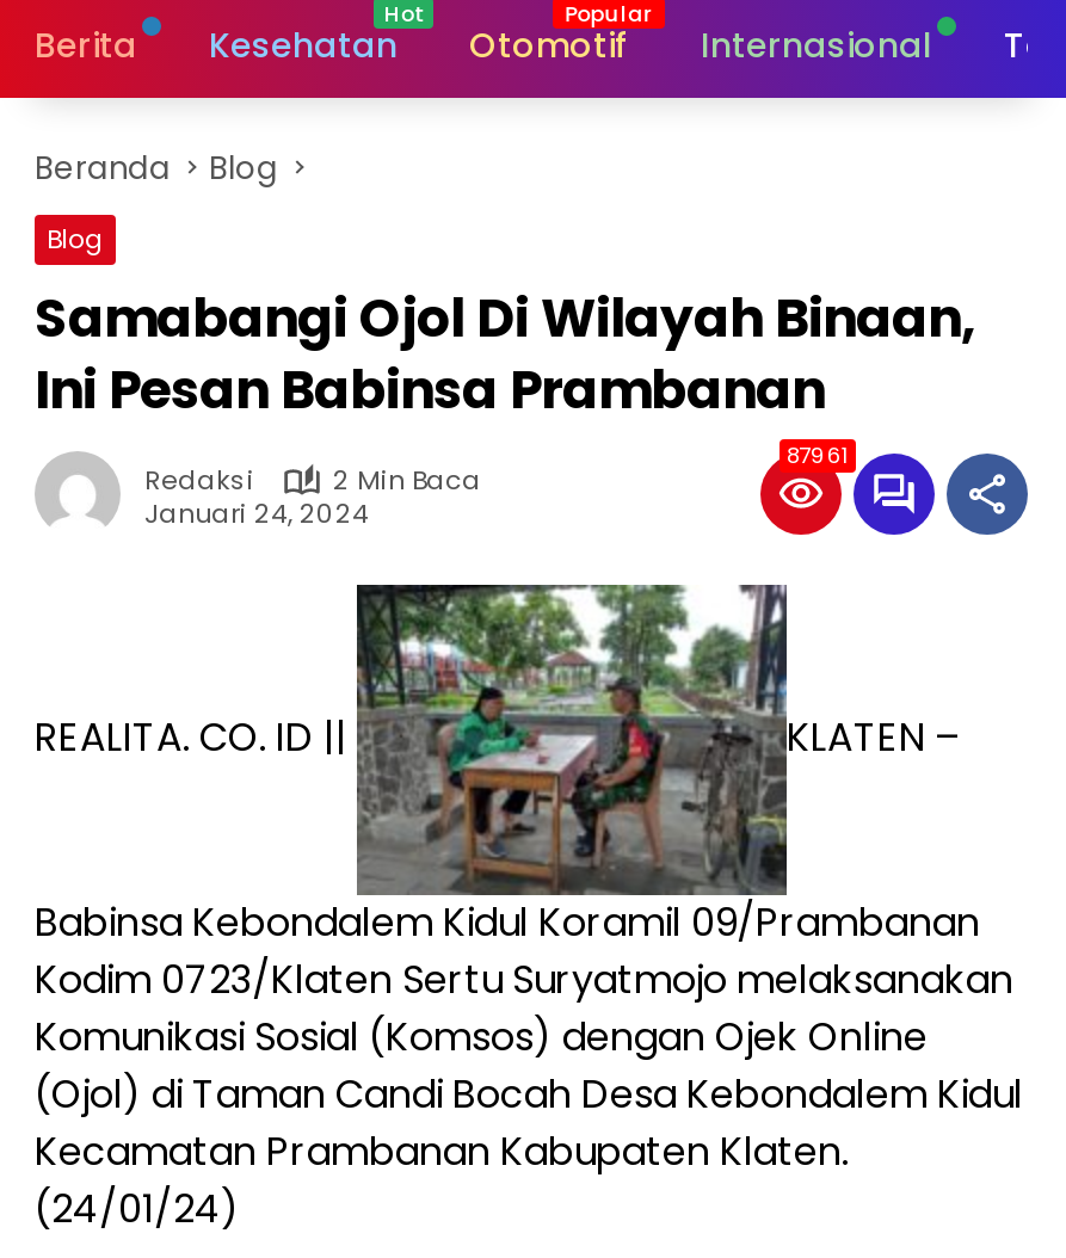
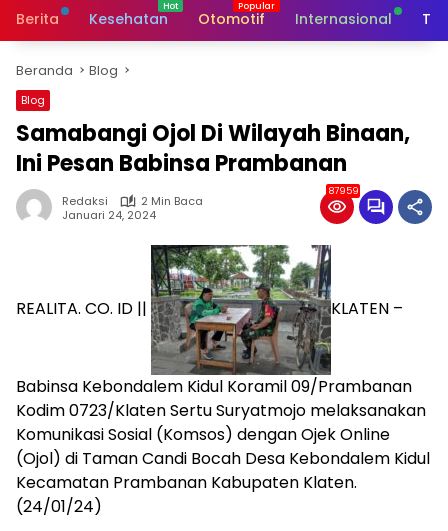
- 87961
+ 87959
